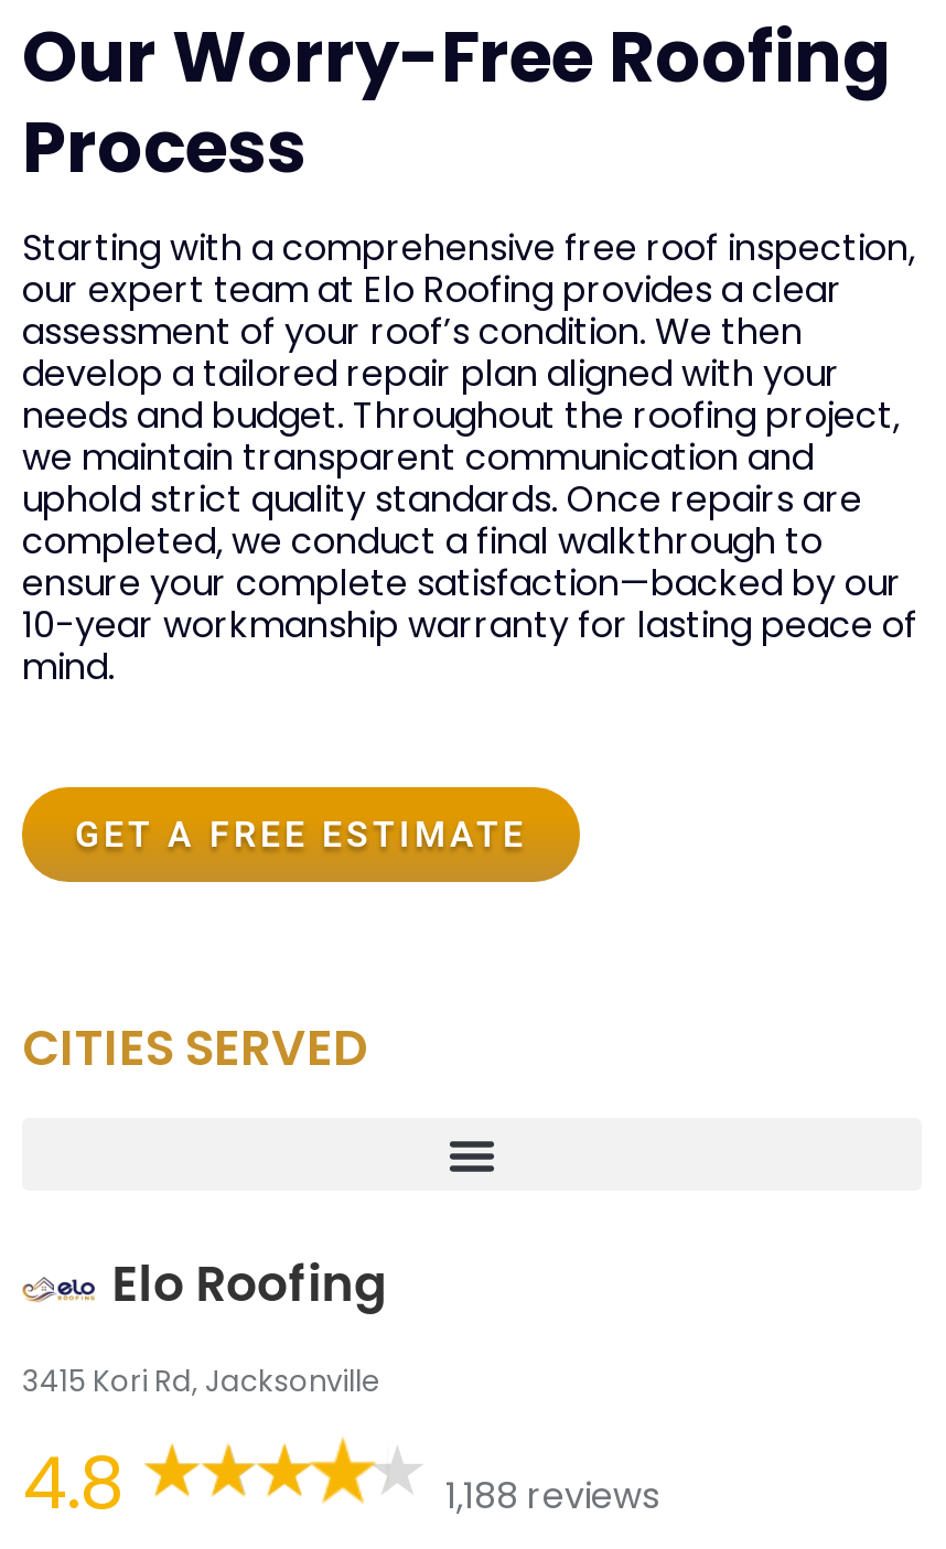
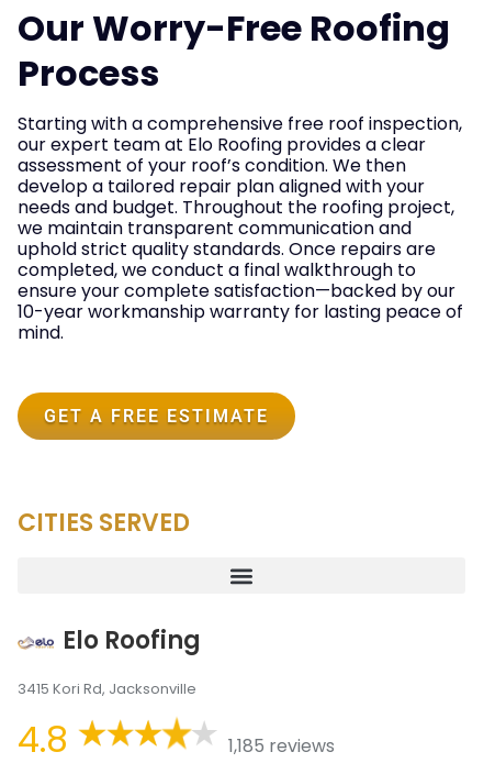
- 1,188 reviews
+ 1,185 reviews
